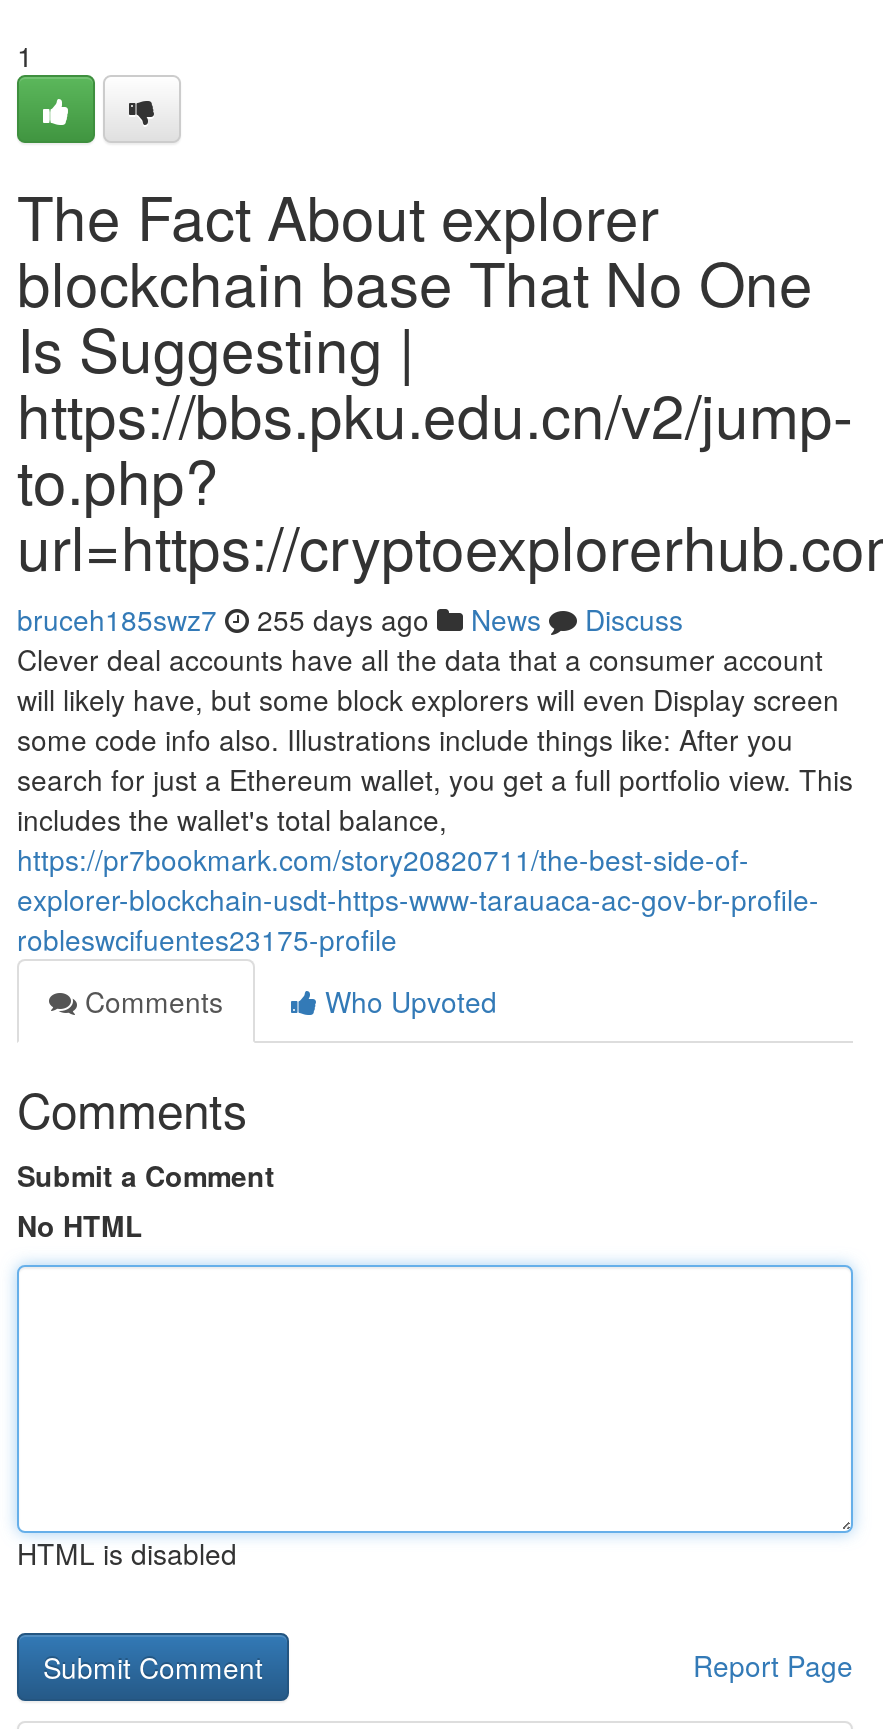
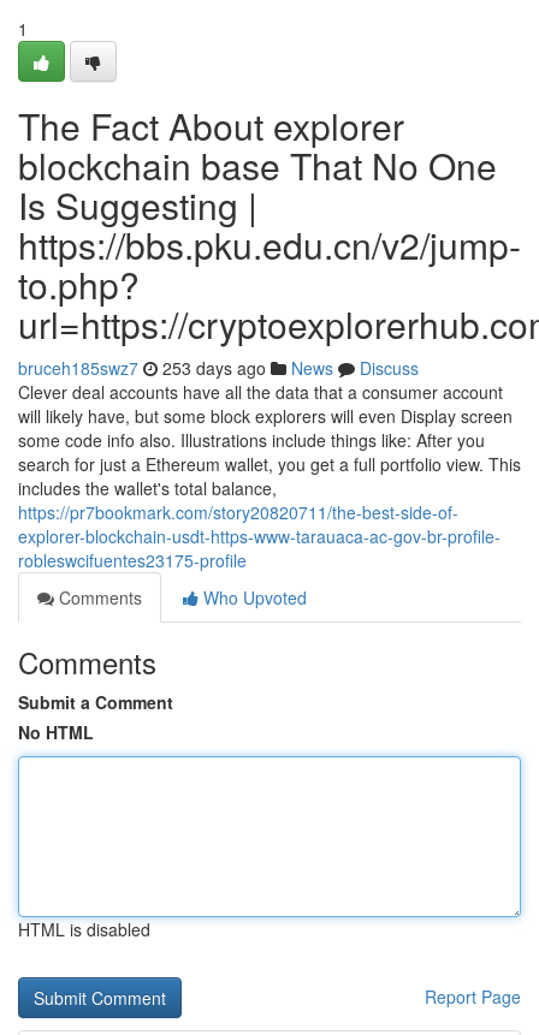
- bruceh185swz7 255 days ago News Discuss
+ bruceh185swz7 253 days ago News Discuss
